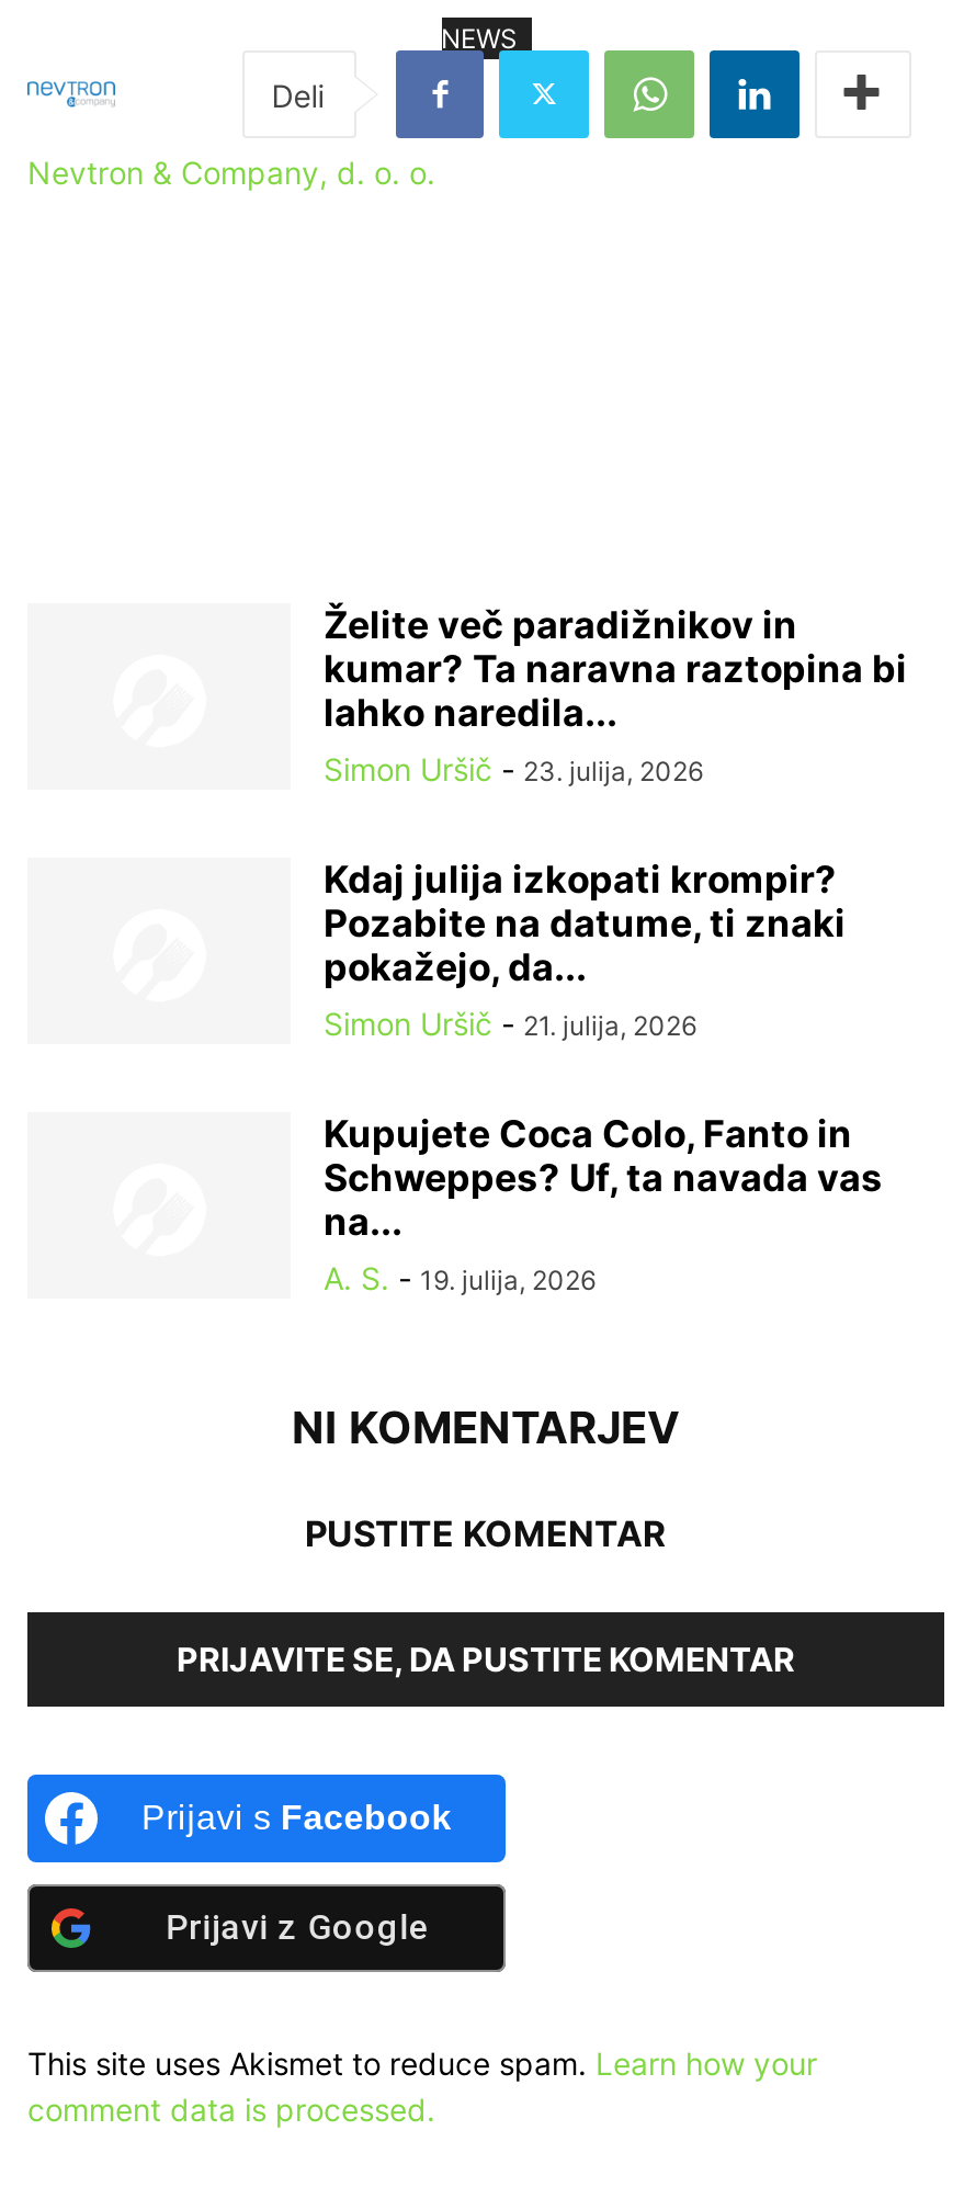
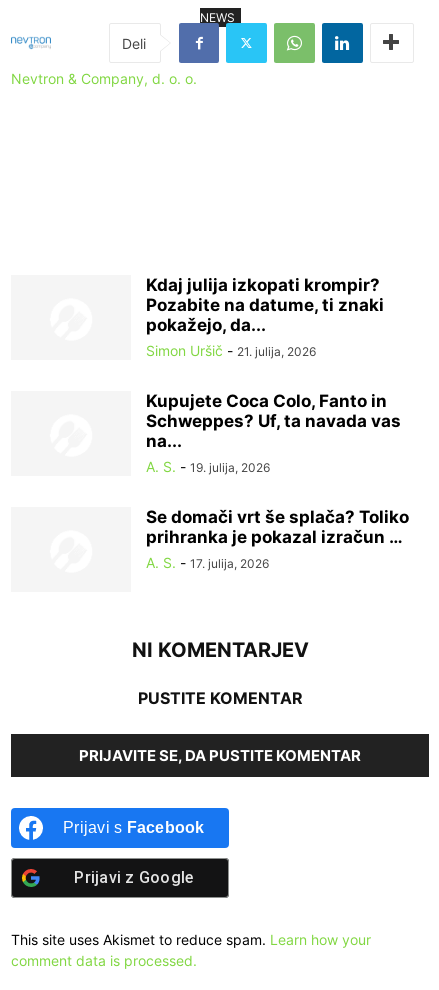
- Želite več paradižnikov in
- kumar? Ta naravna raztopina bi
- lahko naredila...
- Simon Uršič - 23. julija, 2026

moved up: Kdaj julija izkopati krompir? | Pozabite na datume, ti znaki | pokažejo, da... | Simon Uršič - 21. julija, 2026 | Kupujete Coca Colo, Fanto in | Schweppes? Uf, ta navada vas | na... | A. S. - 19. julija, 2026

+ Se domači vrt še splača? Toliko
+ prihranka je pokazal izračun …
+ A. S. - 17. julija, 2026
